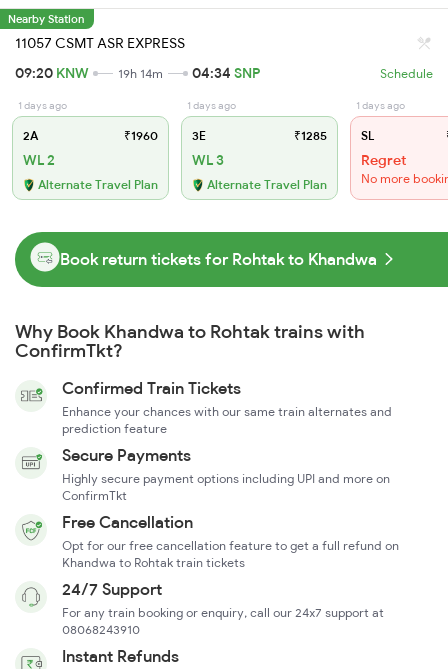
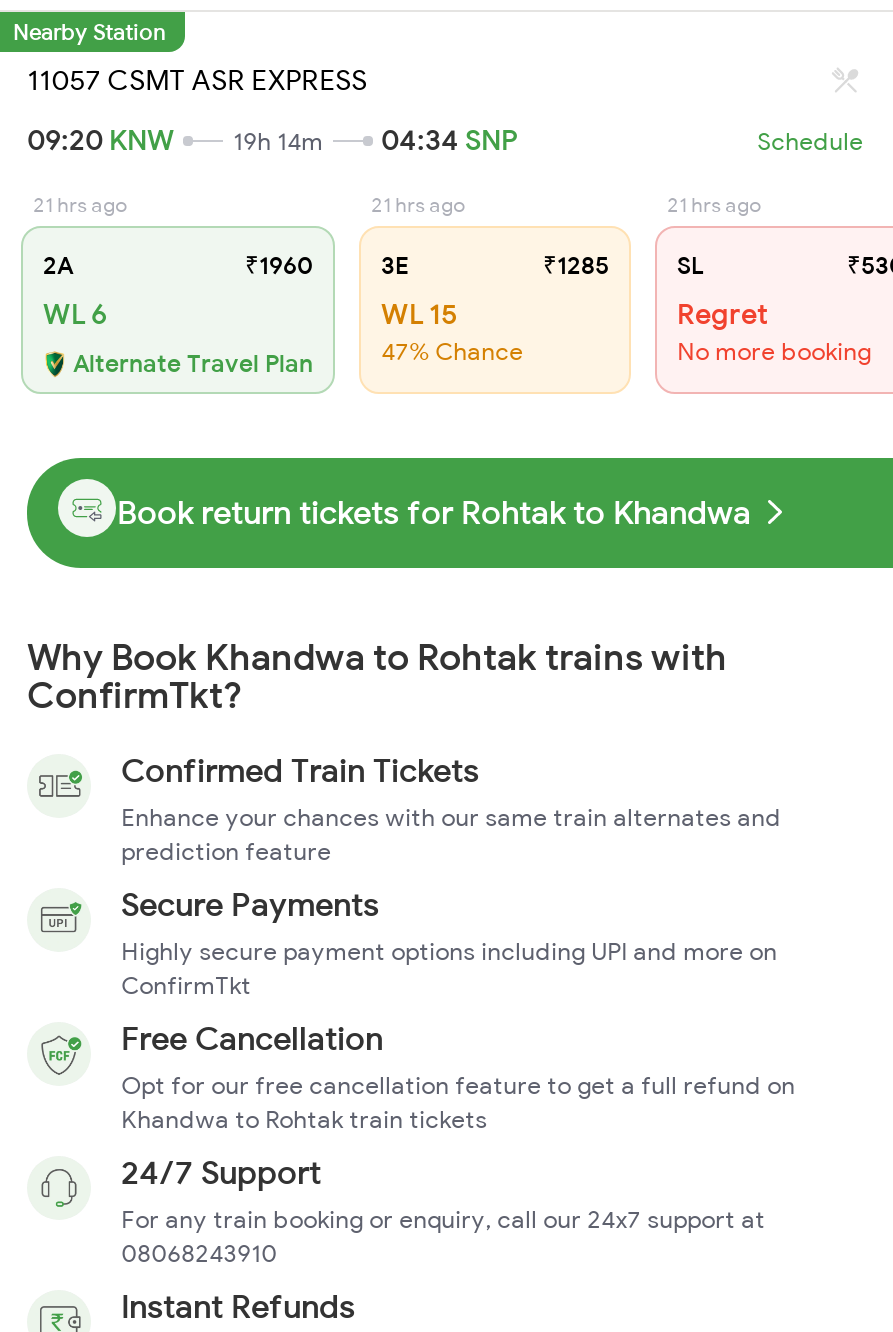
- 1 days ago
+ 21 hrs ago

- 1 days ago
+ 21 hrs ago

- 1 days ago
+ 21 hrs ago

- WL 2
+ WL 6

- WL 3
- Alternate Travel Plan
+ WL 15
+ 47% Chance
